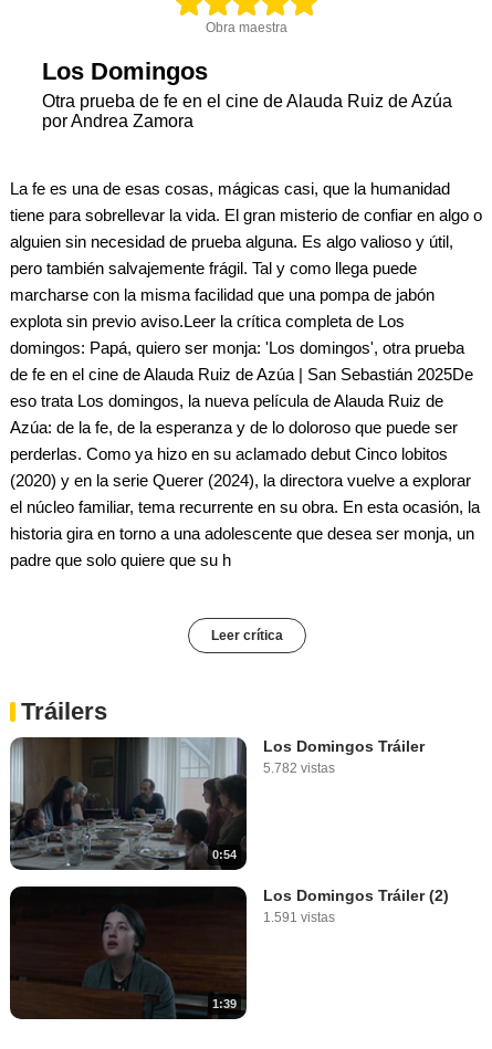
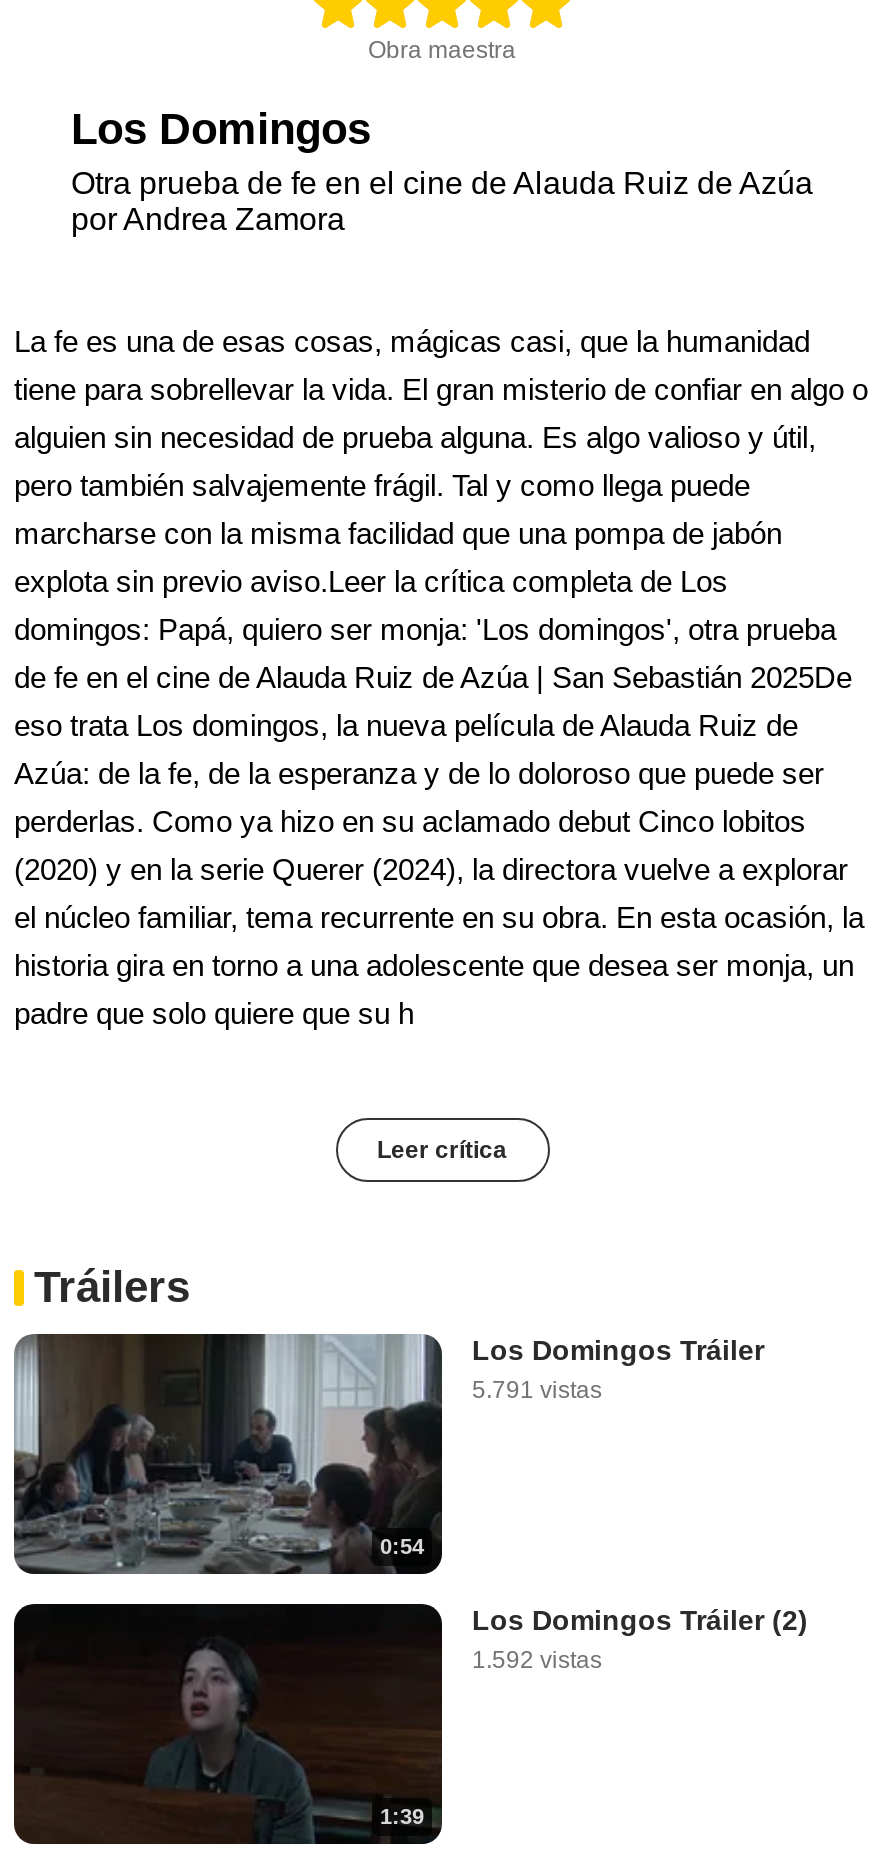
- 5.782 vistas
+ 5.791 vistas

- 1.591 vistas
+ 1.592 vistas
